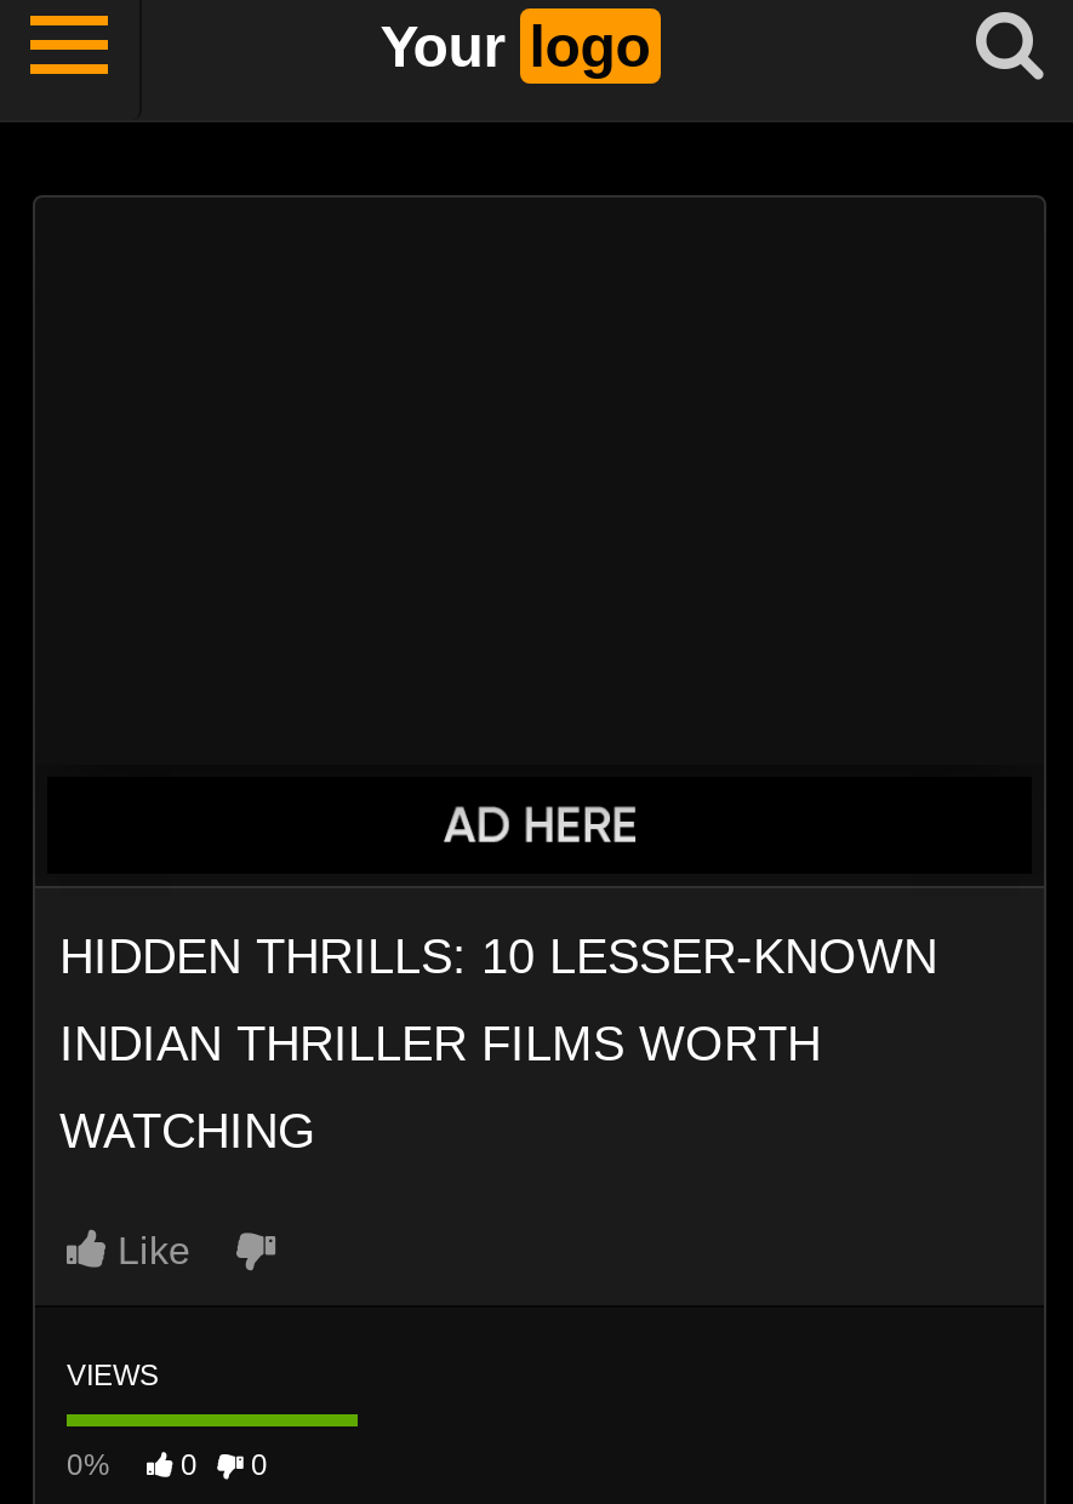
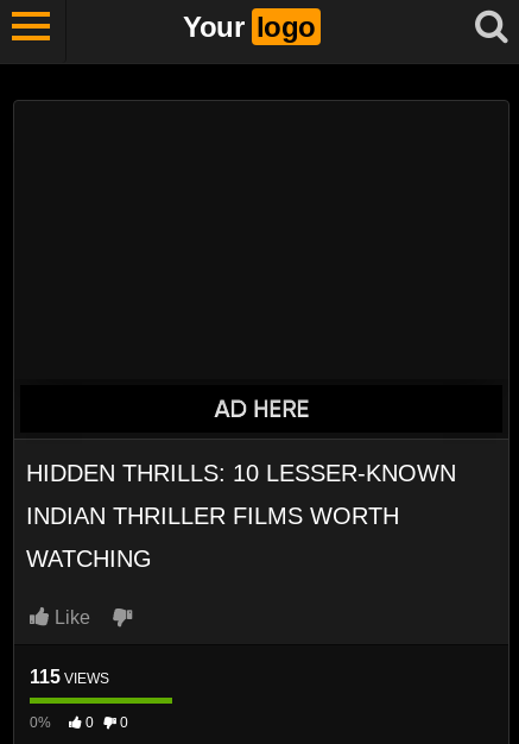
- VIEWS
+ 115 VIEWS
